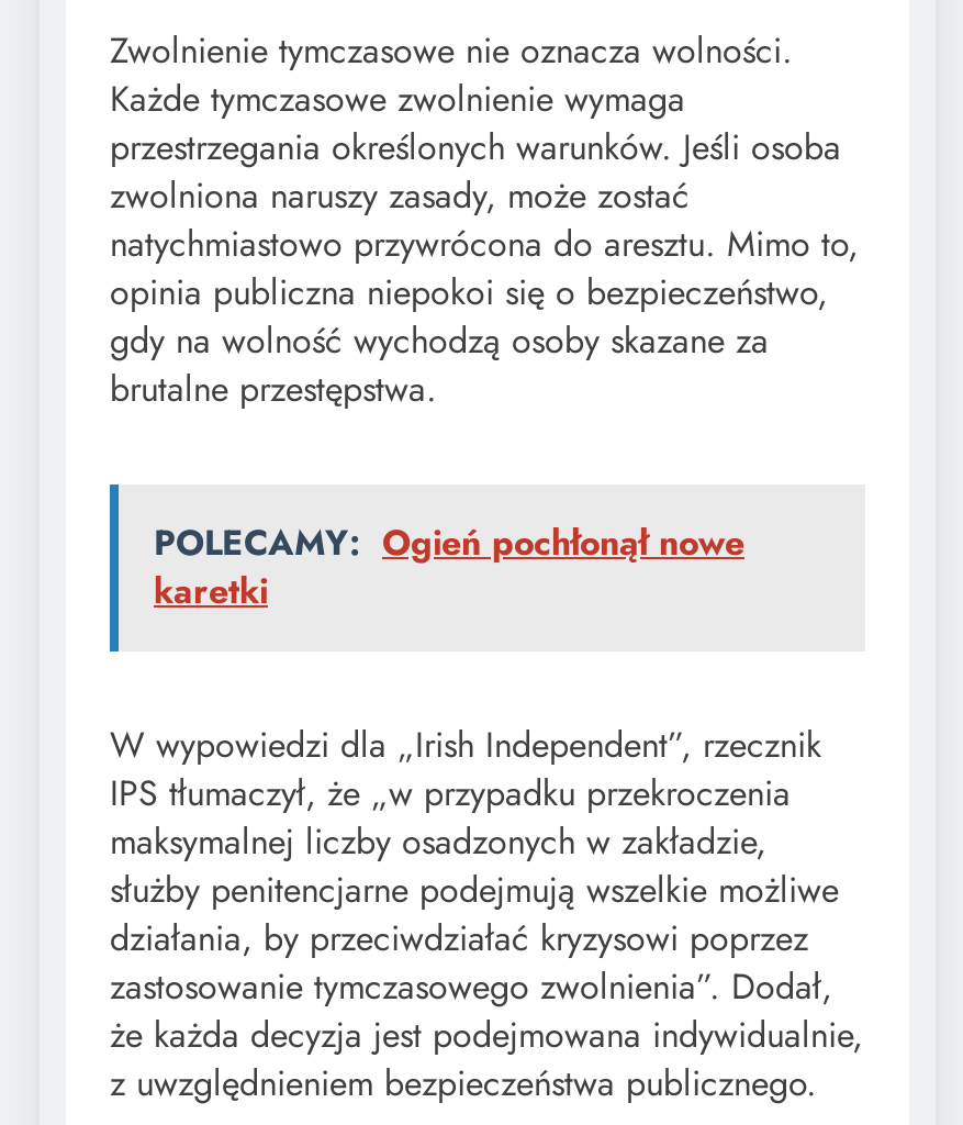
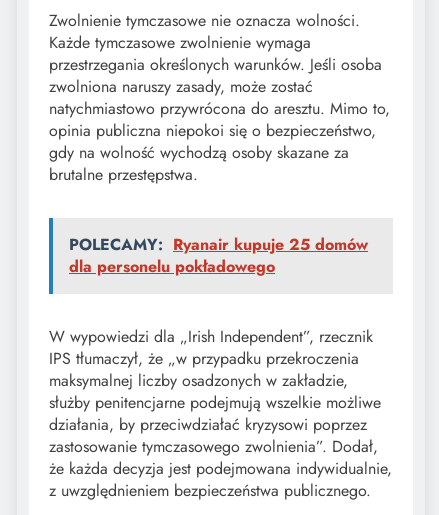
- POLECAMY: Ogień pochłonął nowe
- karetki
+ POLECAMY: Ryanair kupuje 25 domów
+ dla personelu pokładowego
